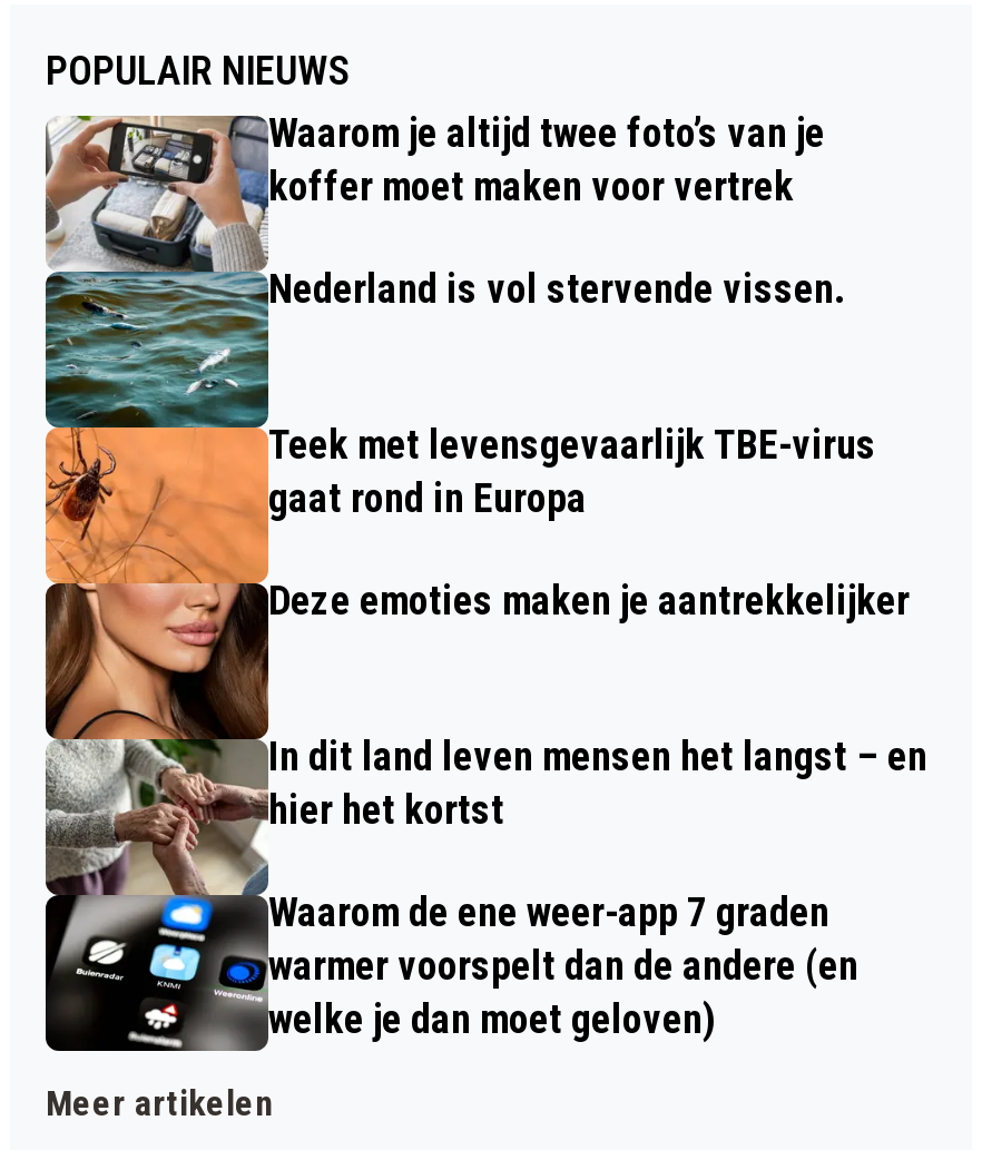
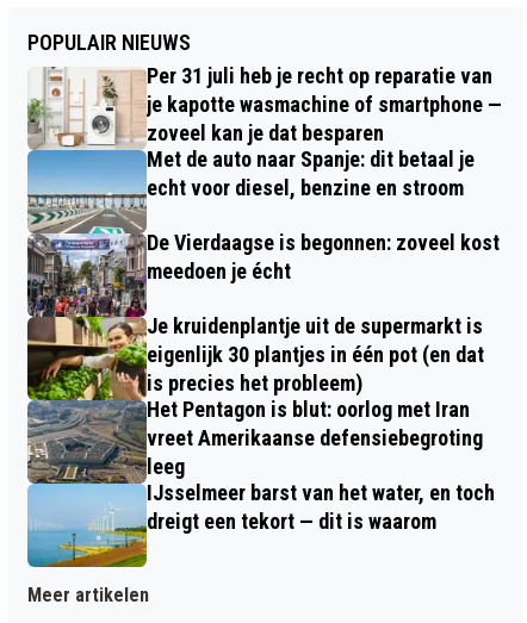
- [image]
- Waarom je altijd twee foto’s van je
- koffer moet maken voor vertrek
- Nederland is vol stervende vissen.
- Teek met levensgevaarlijk TBE-virus
- gaat rond in Europa
- Deze emoties maken je aantrekkelijker
- In dit land leven mensen het langst – en
- hier het kortst
- Waarom de ene weer-app 7 graden
- warmer voorspelt dan de andere (en
- welke je dan moet geloven)
+ [image]
+ Per 31 juli heb je recht op reparatie van
+ je kapotte wasmachine of smartphone —
+ zoveel kan je dat besparen
+ Met de auto naar Spanje: dit betaal je
+ echt voor diesel, benzine en stroom
+ De Vierdaagse is begonnen: zoveel kost
+ meedoen je écht
+ Je kruidenplantje uit de supermarkt is
+ eigenlijk 30 plantjes in één pot (en dat
+ is precies het probleem)
+ Het Pentagon is blut: oorlog met Iran
+ vreet Amerikaanse defensiebegroting
+ leeg
+ IJsselmeer barst van het water, en toch
+ dreigt een tekort — dit is waarom
